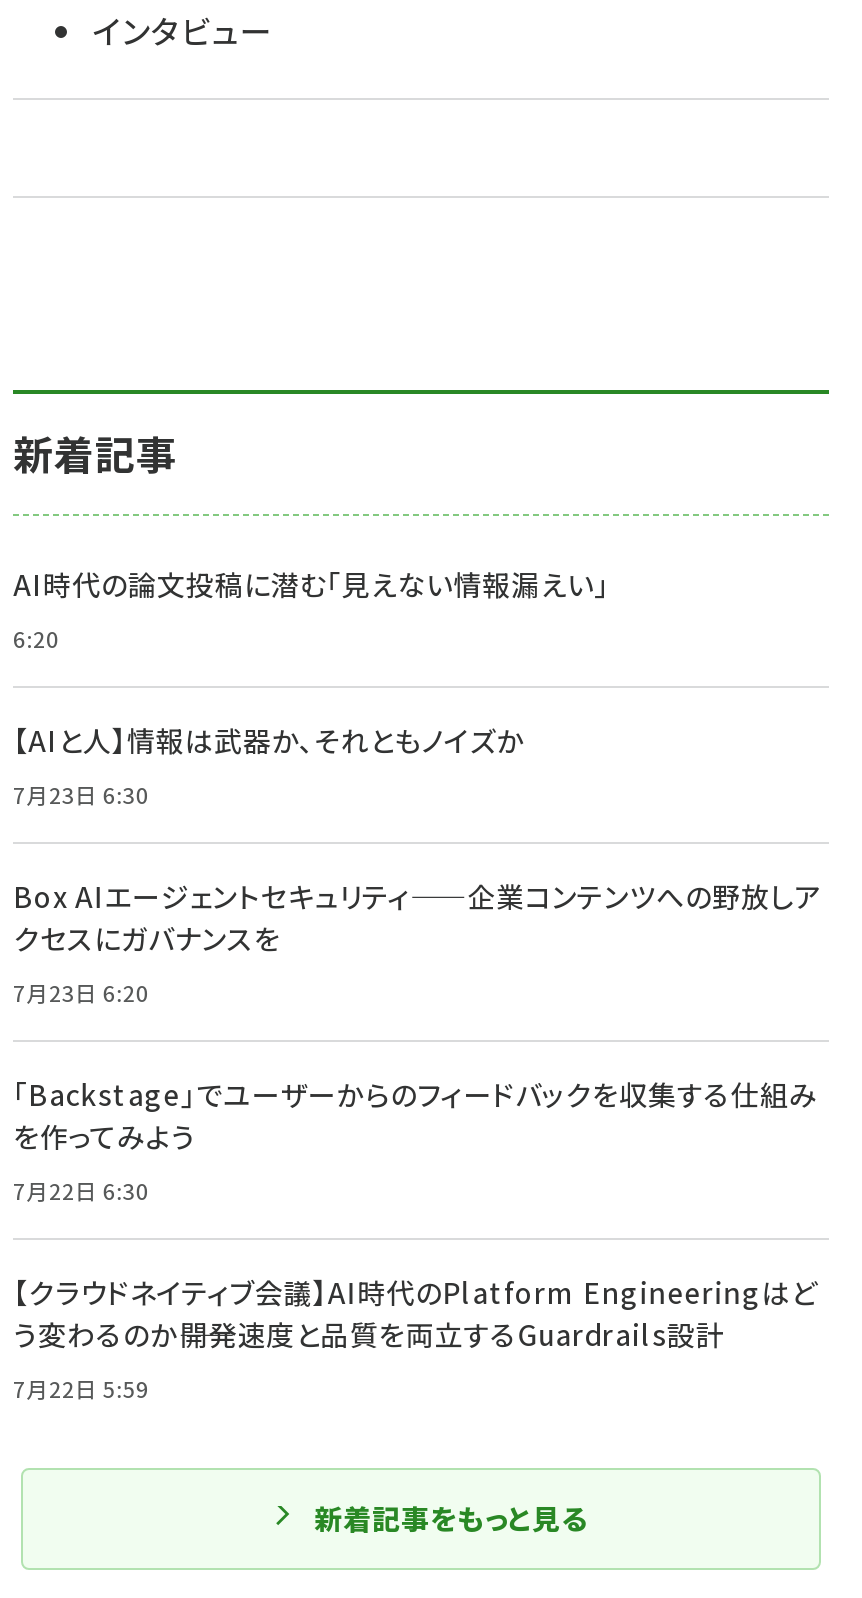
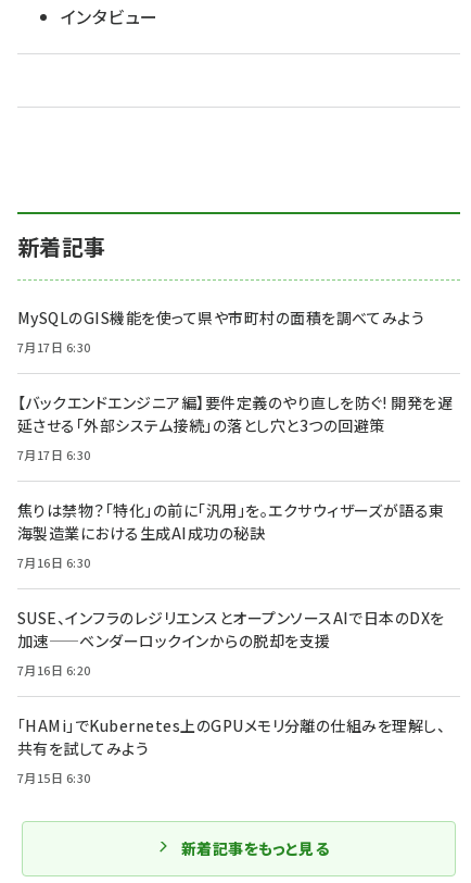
- AI時代の論文投稿に潜む「見えない情報漏えい」
- 6:20
+ MySQLのGIS機能を使って県や市町村の面積を調べてみよう
+ 7月17日 6:30

- 【AIと人】情報は武器か、それともノイズか
- 7月23日 6:30
+ 【バックエンドエンジニア編】要件定義のやり直しを防ぐ! 開発を遅
+ 延させる「外部システム接続」の落とし穴と3つの回避策
+ 7月17日 6:30

- Box AIエージェントセキュリティ——企業コンテンツへの野放しア
- クセスにガバナンスを
- 7月23日 6:20
+ 焦りは禁物？「特化」の前に「汎用」を。エクサウィザーズが語る東
+ 海製造業における生成AI成功の秘訣
+ 7月16日 6:30

- 「Backstage」でユーザーからのフィードバックを収集する仕組み
- を作ってみよう
- 7月22日 6:30
+ SUSE、インフラのレジリエンスとオープンソースAIで日本のDXを
+ 加速——ベンダーロックインからの脱却を支援
+ 7月16日 6:20

- 【クラウドネイティブ会議】AI時代のPlatform Engineeringはど
- う変わるのか――開発速度と品質を両立するGuardrails設計
- 7月22日 5:59
+ 「HAMi」でKubernetes上のGPUメモリ分離の仕組みを理解し、
+ 共有を試してみよう
+ 7月15日 6:30
